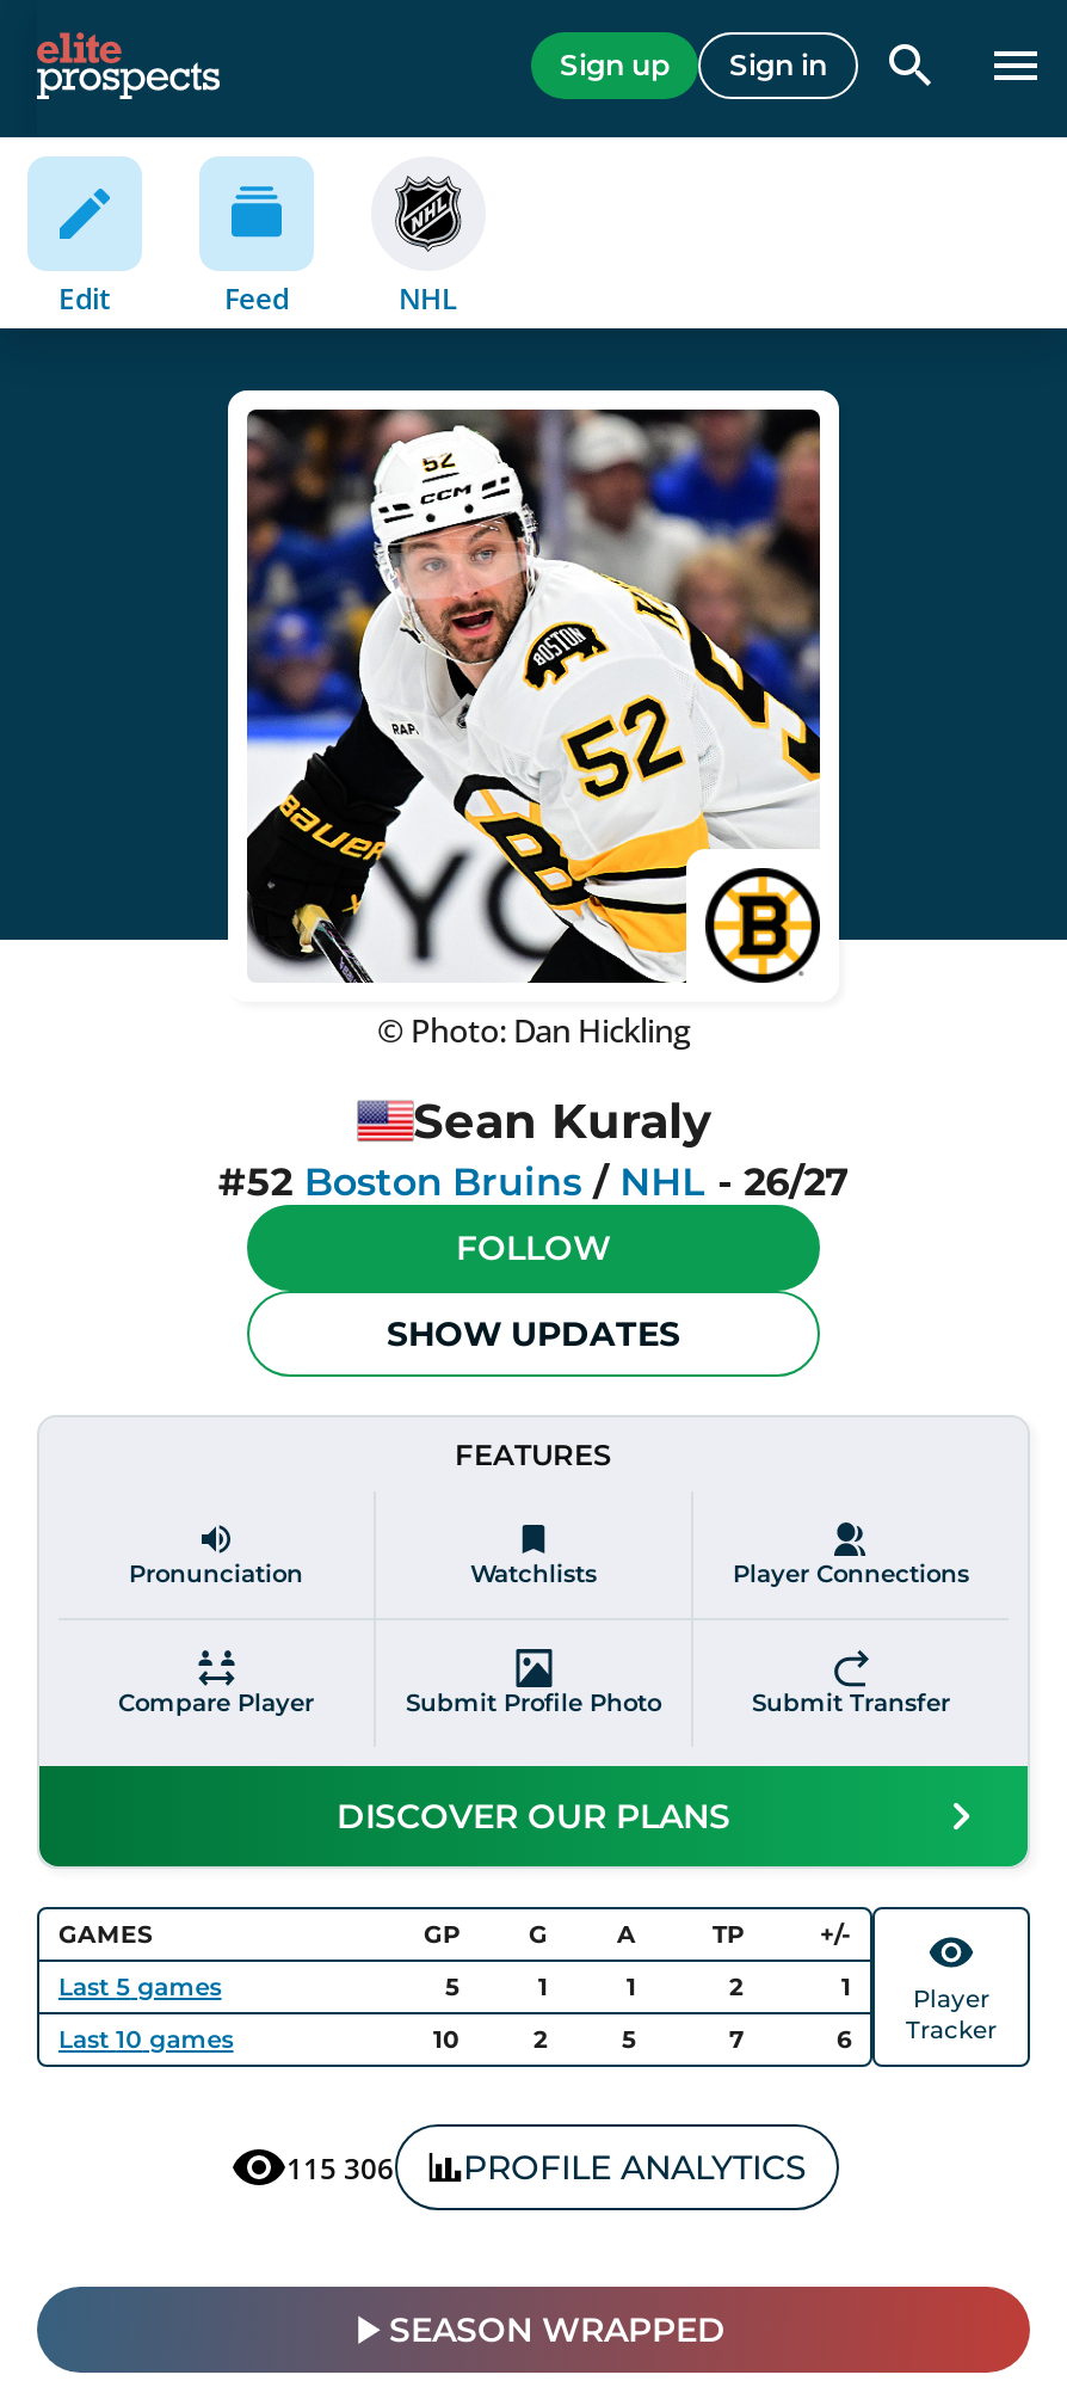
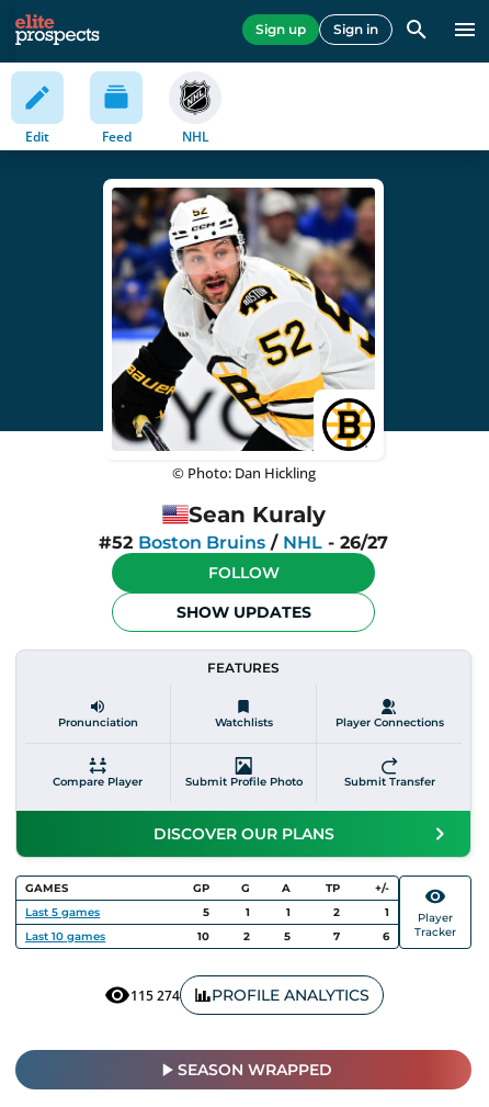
- 115 306 PROFILE ANALYTICS
+ 115 274 PROFILE ANALYTICS
